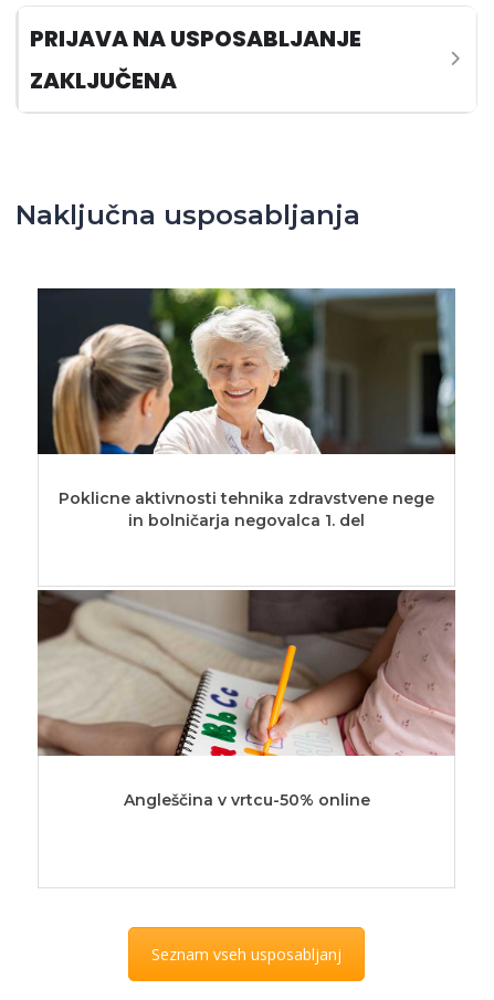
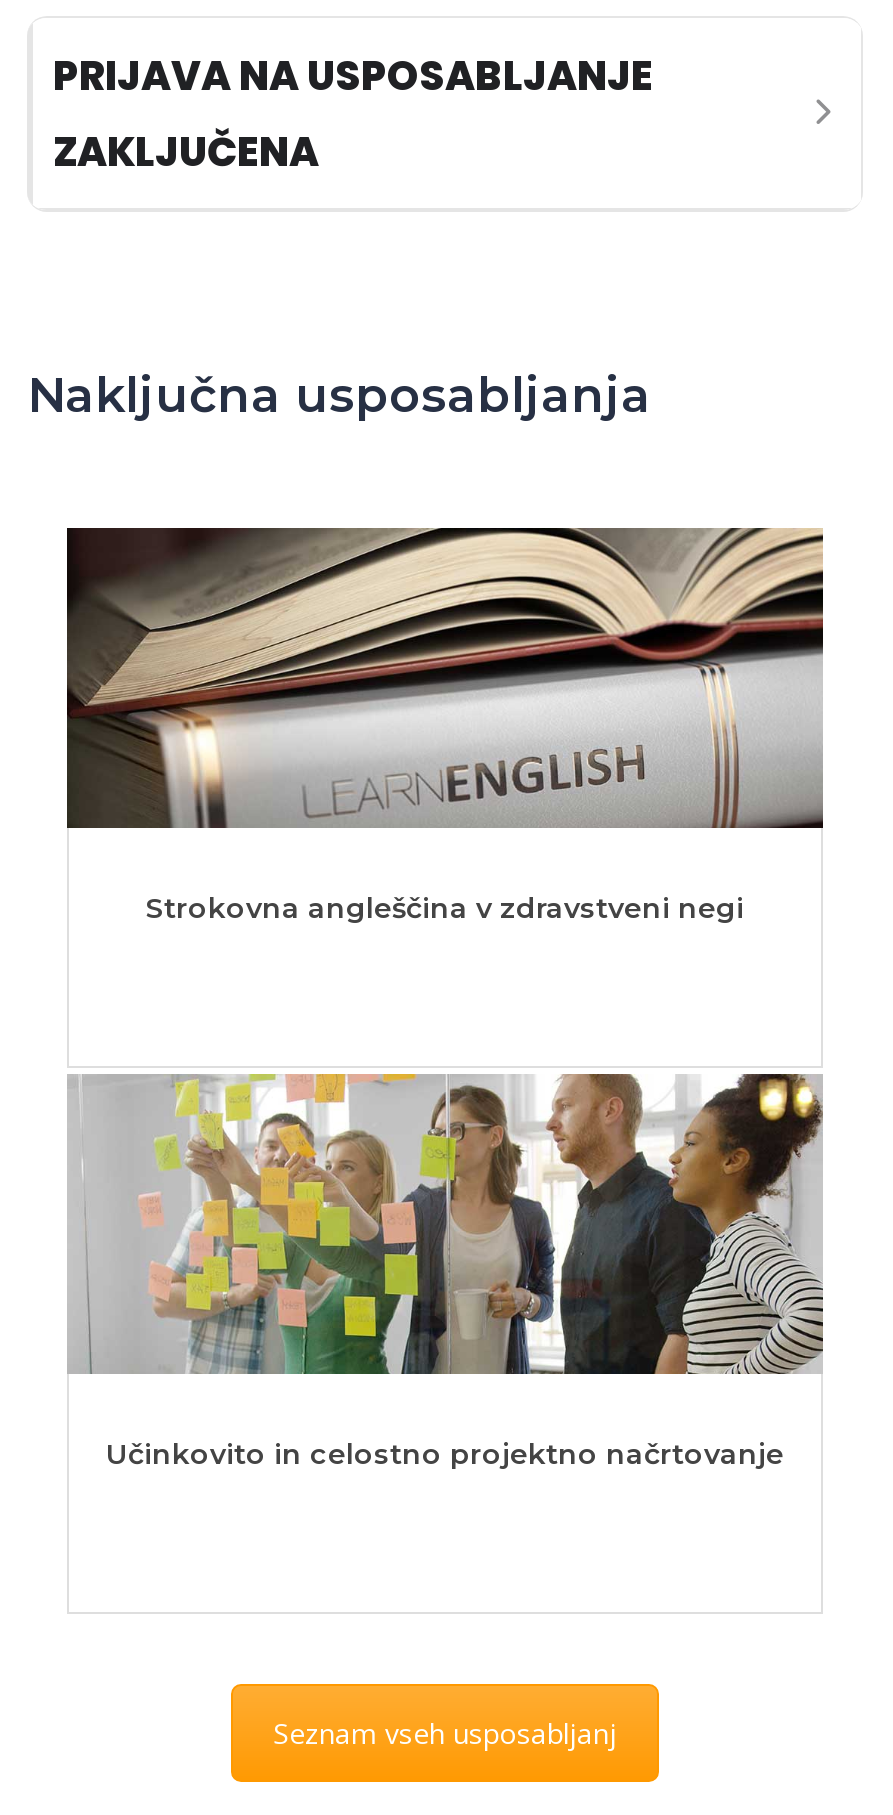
- [image]
- Poklicne aktivnosti tehnika zdravstvene nege
- in bolničarja negovalca 1. del
+ [image]
+ Strokovna angleščina v zdravstveni negi

- [image]
- Angleščina v vrtcu-50% online
+ [image]
+ Učinkovito in celostno projektno načrtovanje
